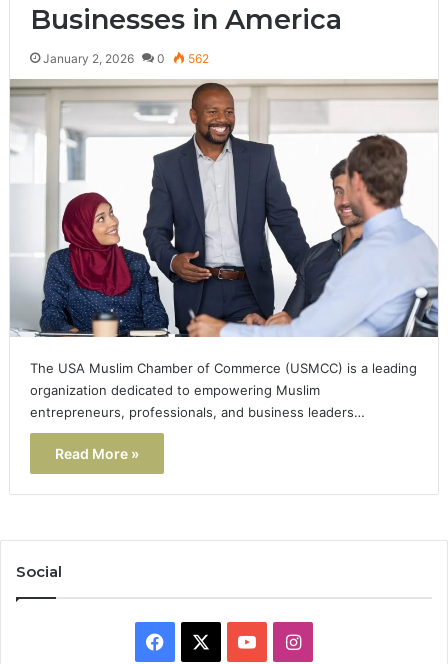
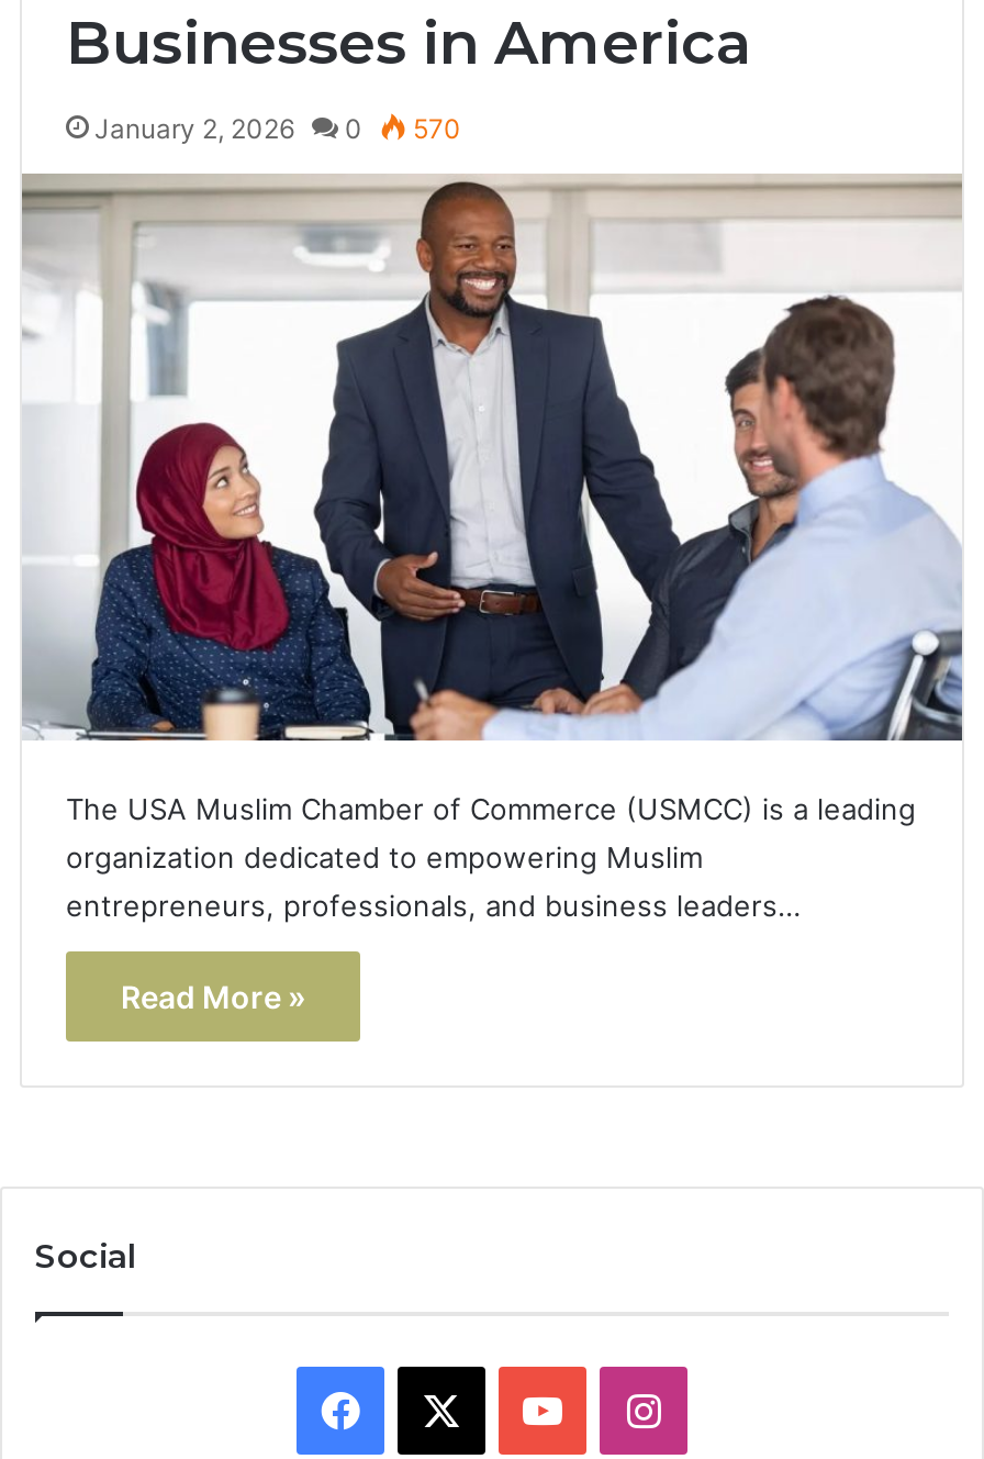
- January 2, 2026 0 562
+ January 2, 2026 0 570
